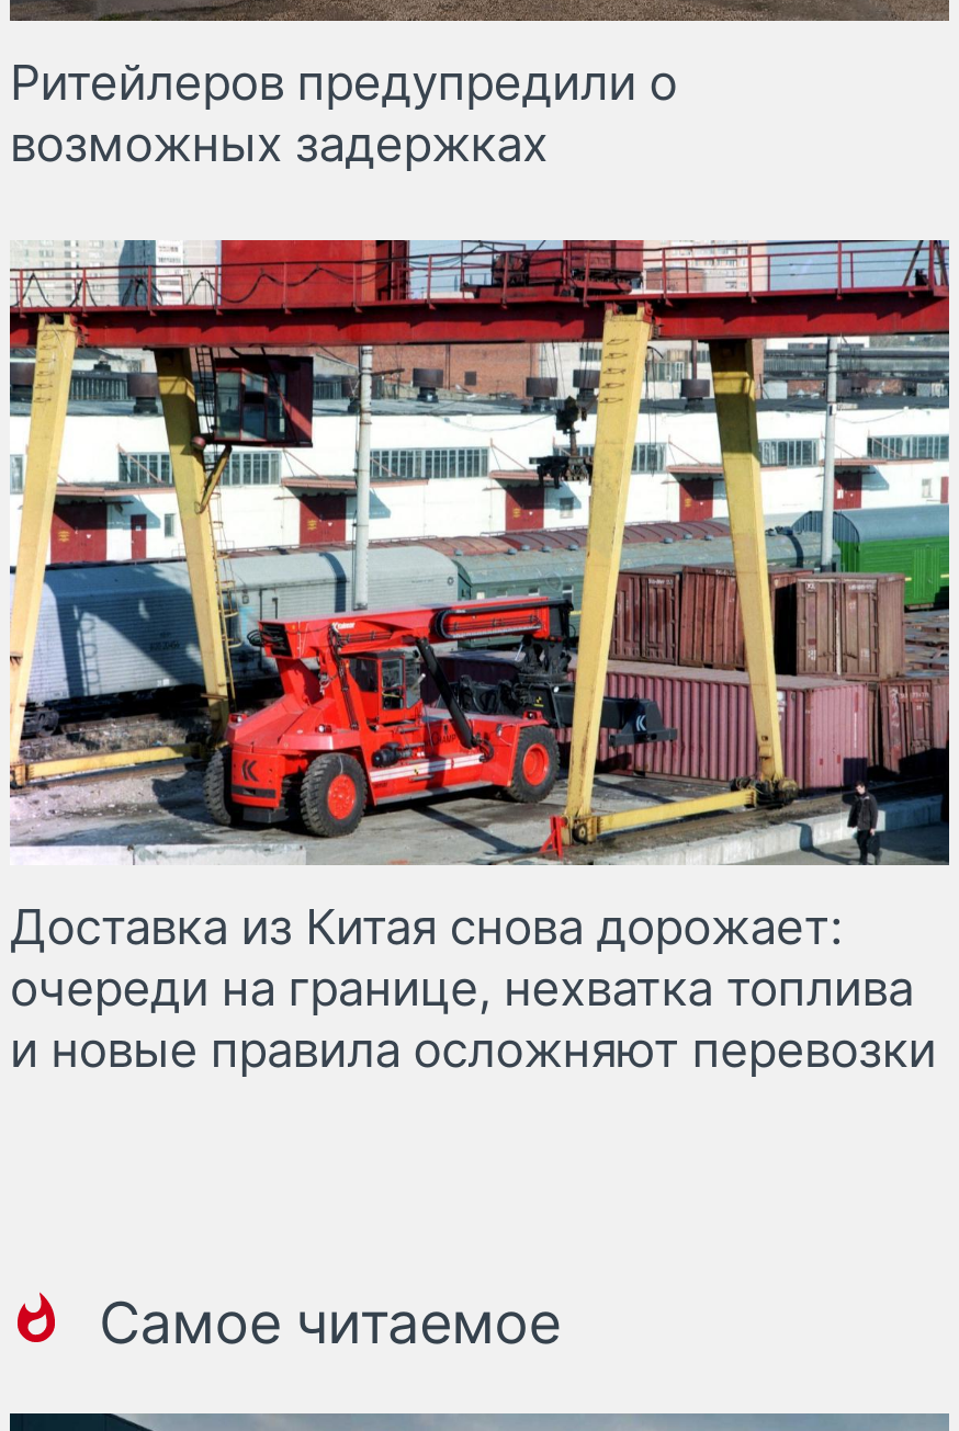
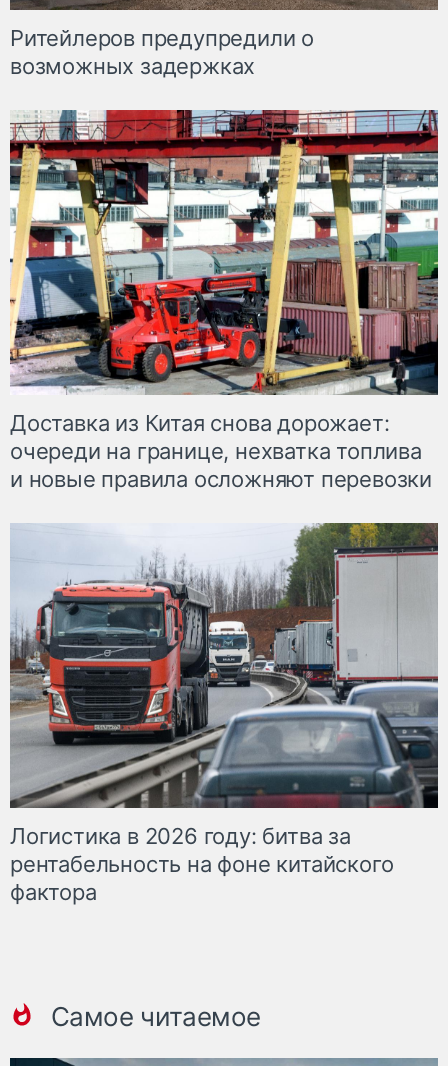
+ [image]
+ Логистика в 2026 году: битва за
+ рентабельность на фоне китайского
+ фактора
